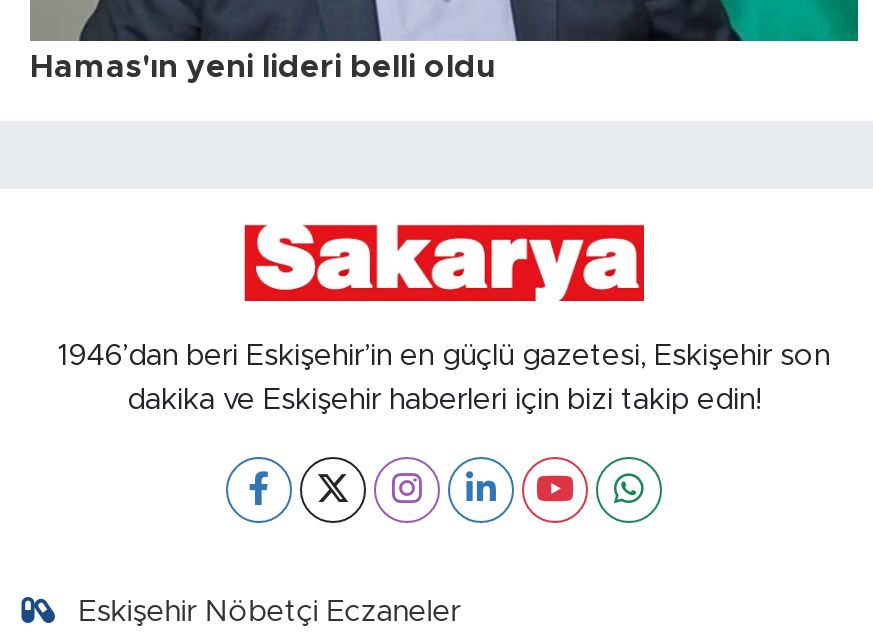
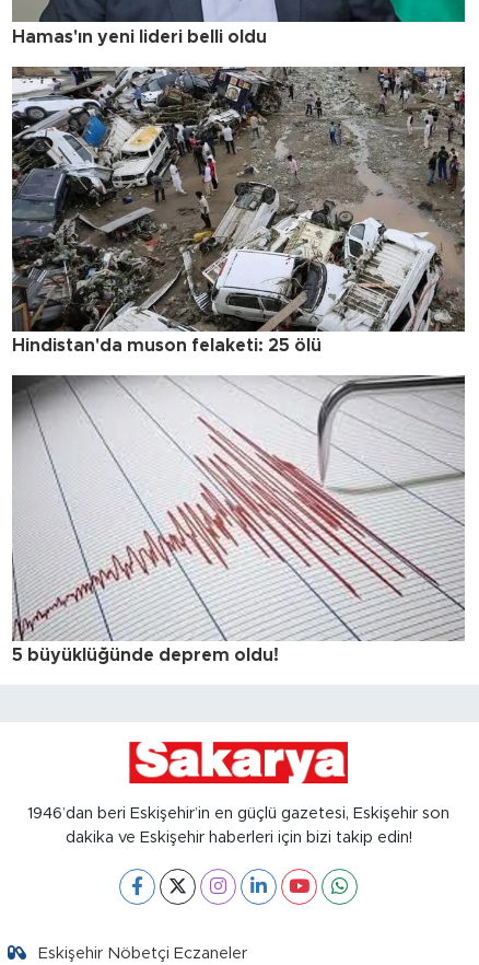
+ [image]
+ Hindistan'da muson felaketi: 25 ölü

+ [image]
+ 5 büyüklüğünde deprem oldu!
